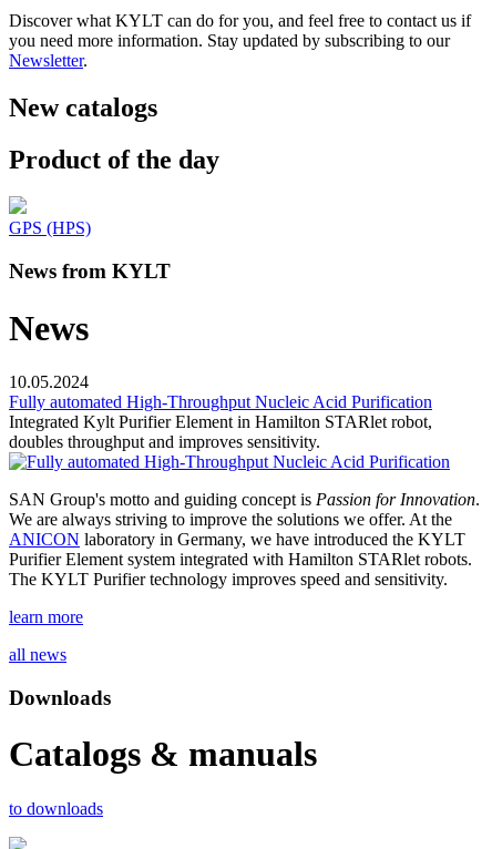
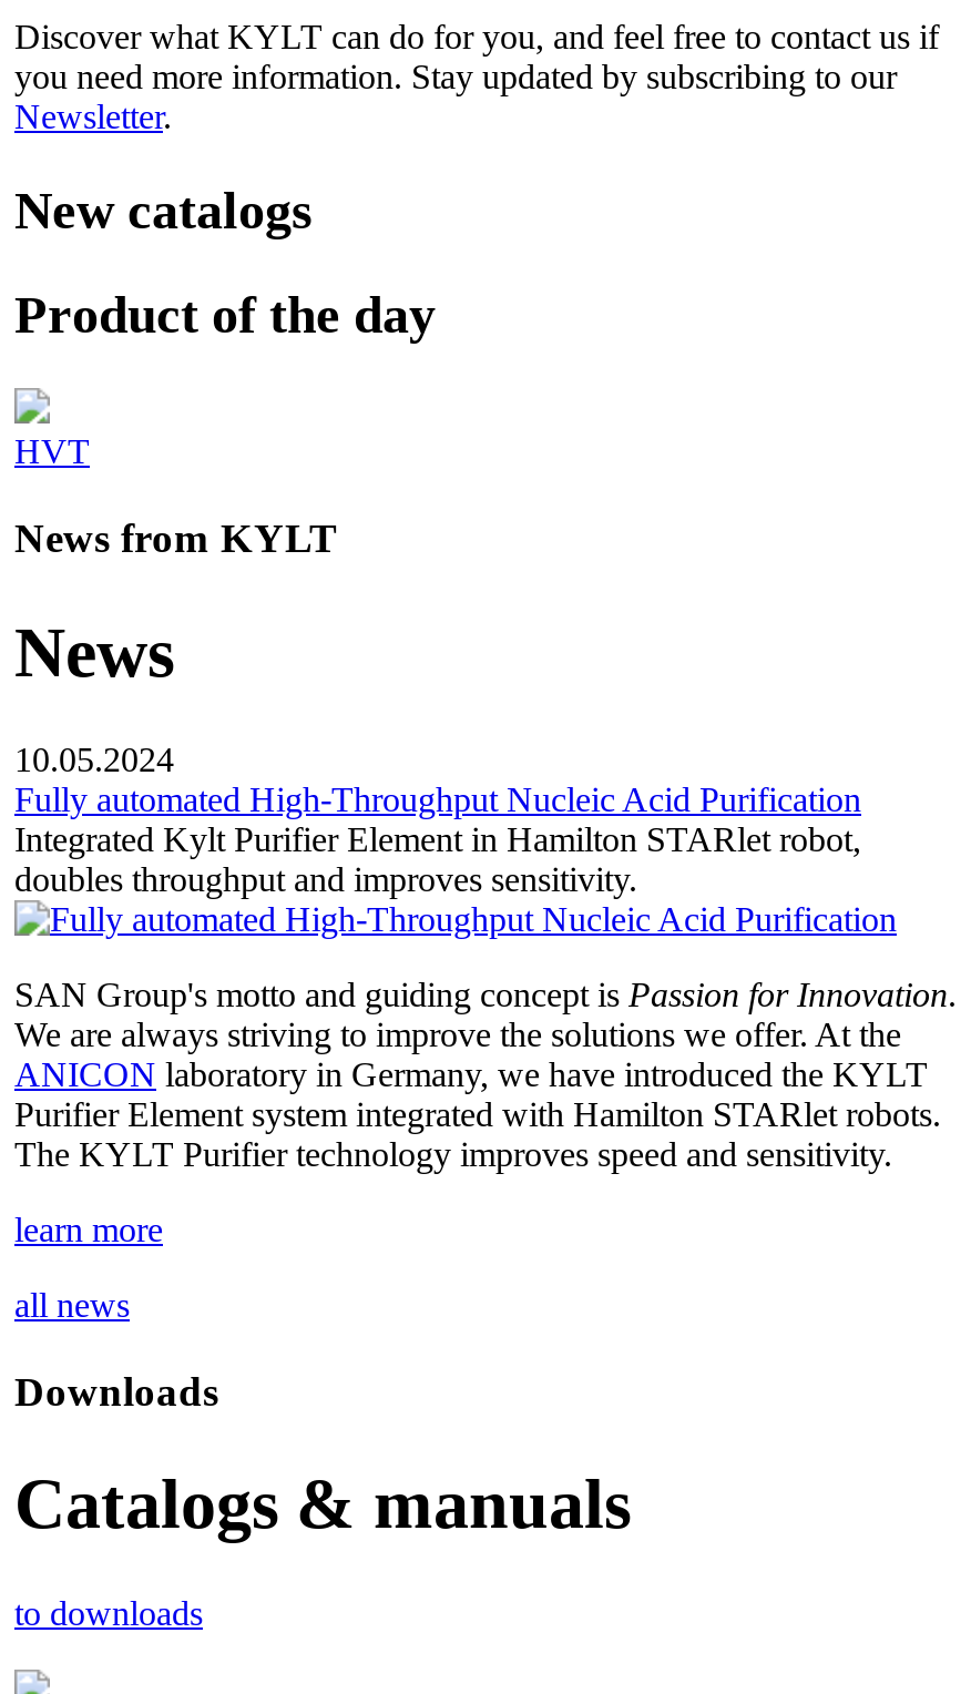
- GPS (HPS)
+ HVT
